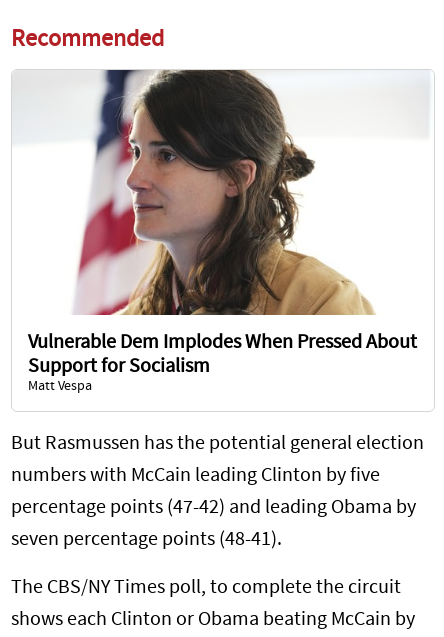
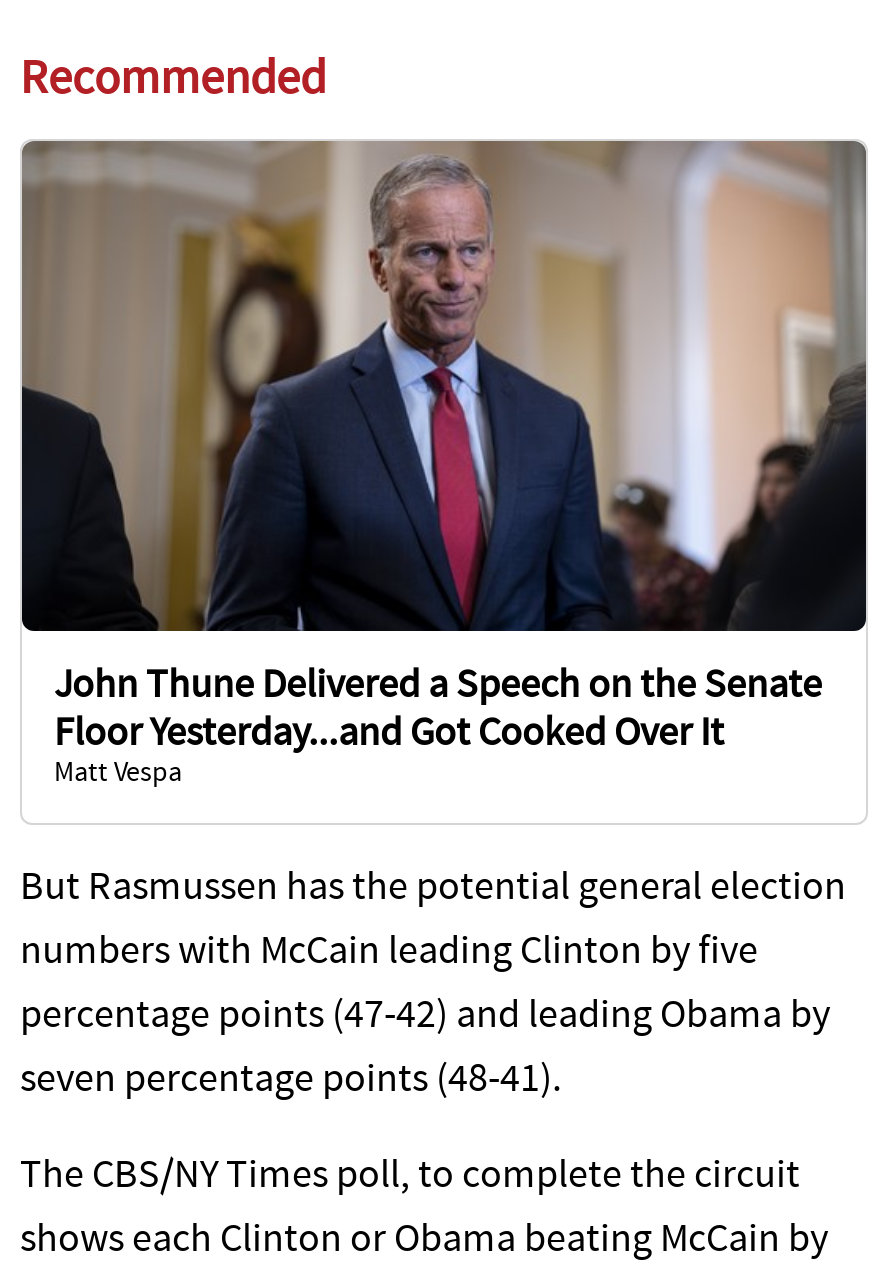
- [image]
- Vulnerable Dem Implodes When Pressed About
- Support for Socialism
+ [image]
+ John Thune Delivered a Speech on the Senate
+ Floor Yesterday...and Got Cooked Over It
